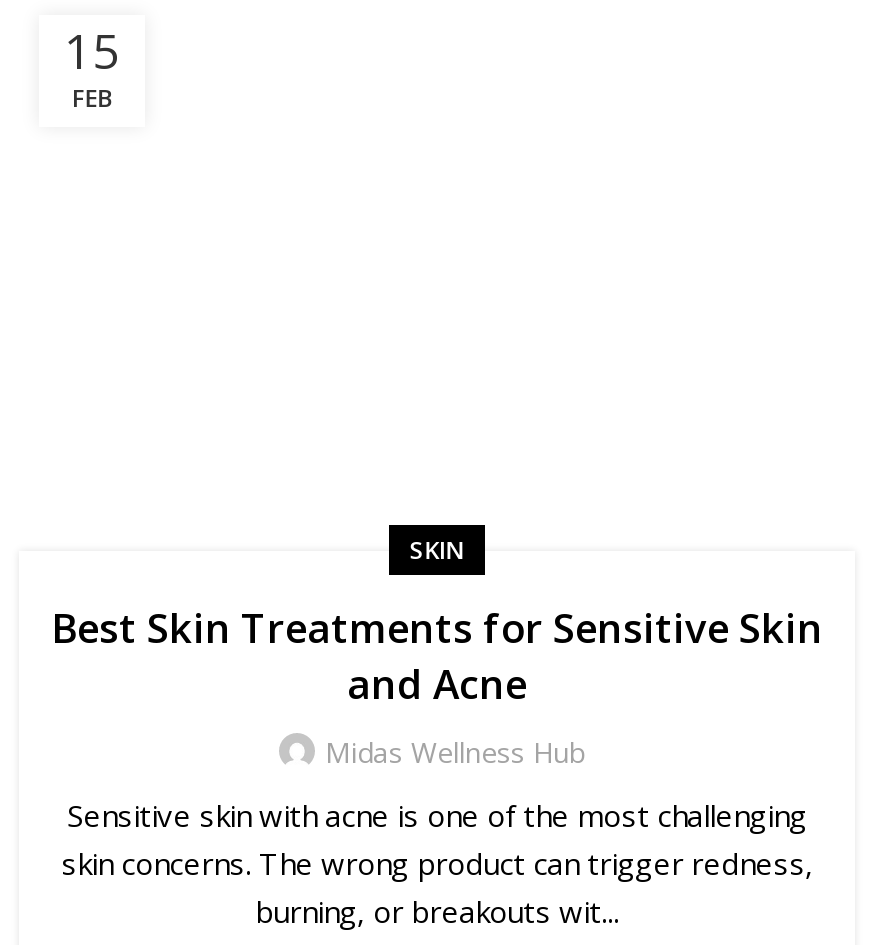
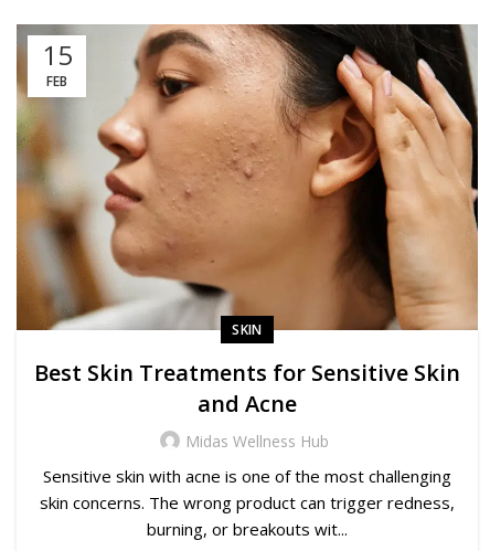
+ [image]
